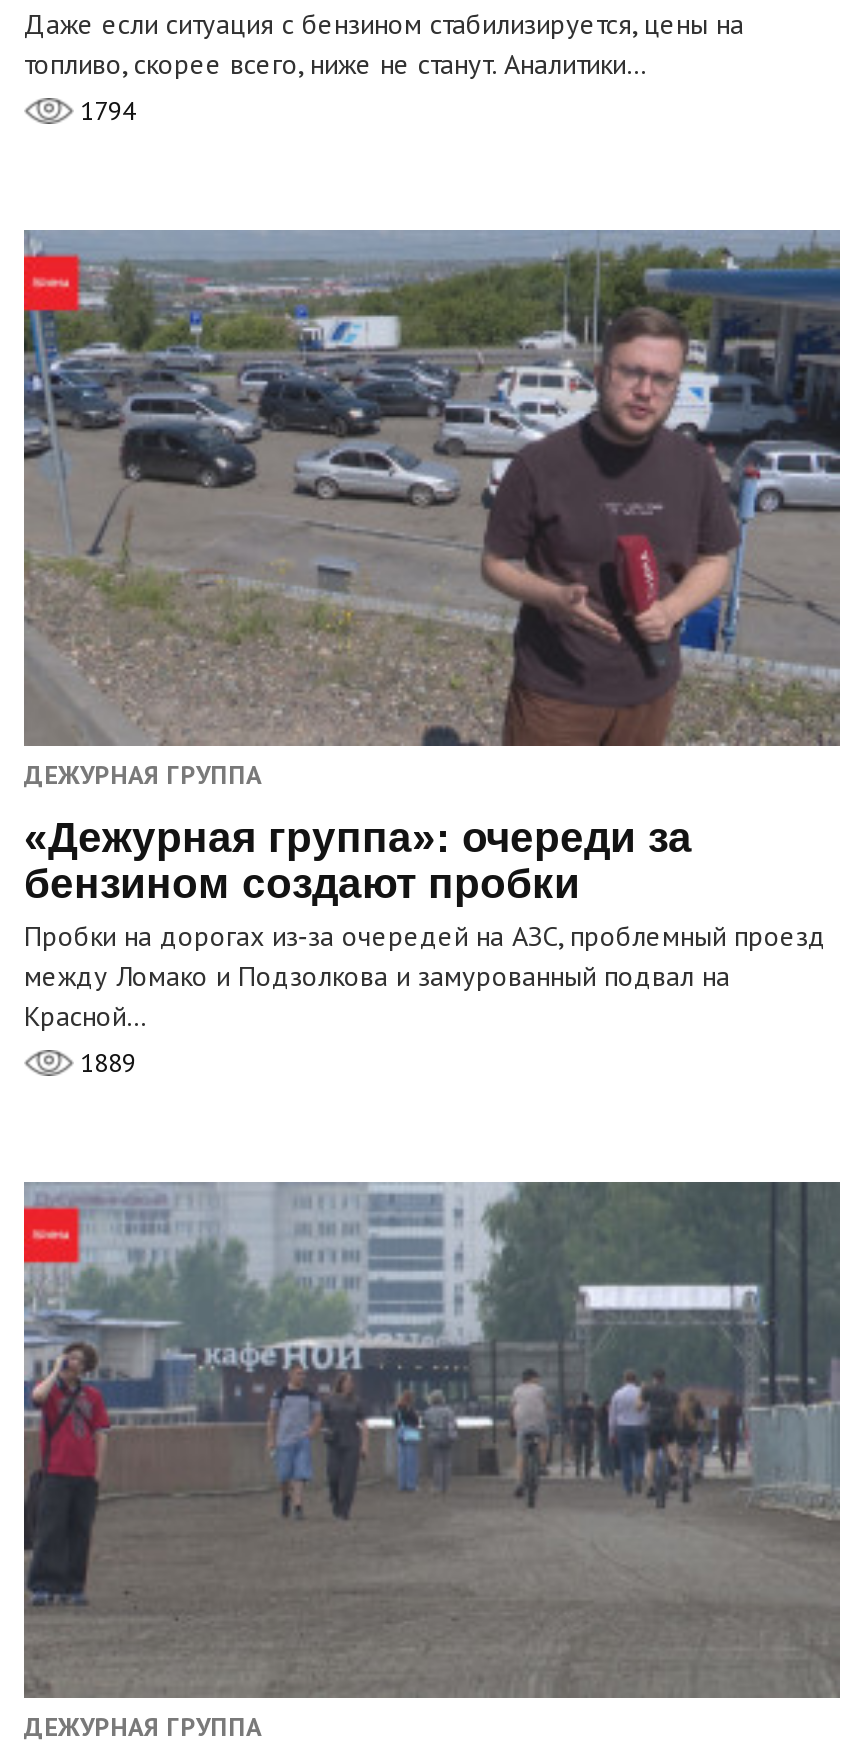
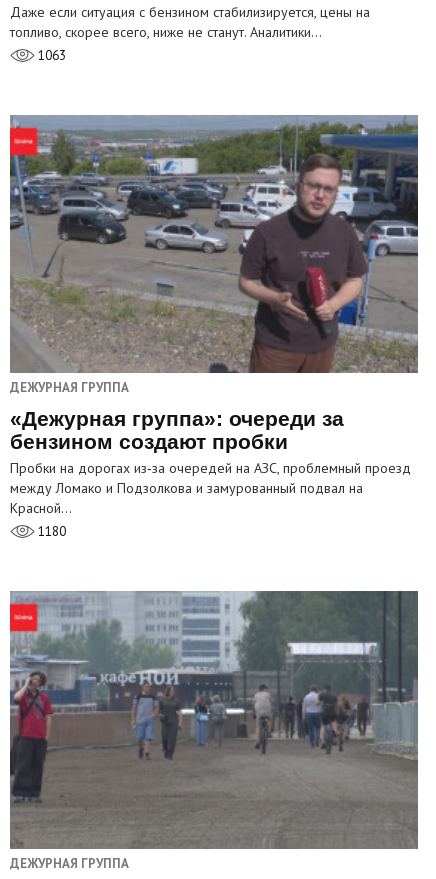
- 1794
+ 1063

- 1889
+ 1180
